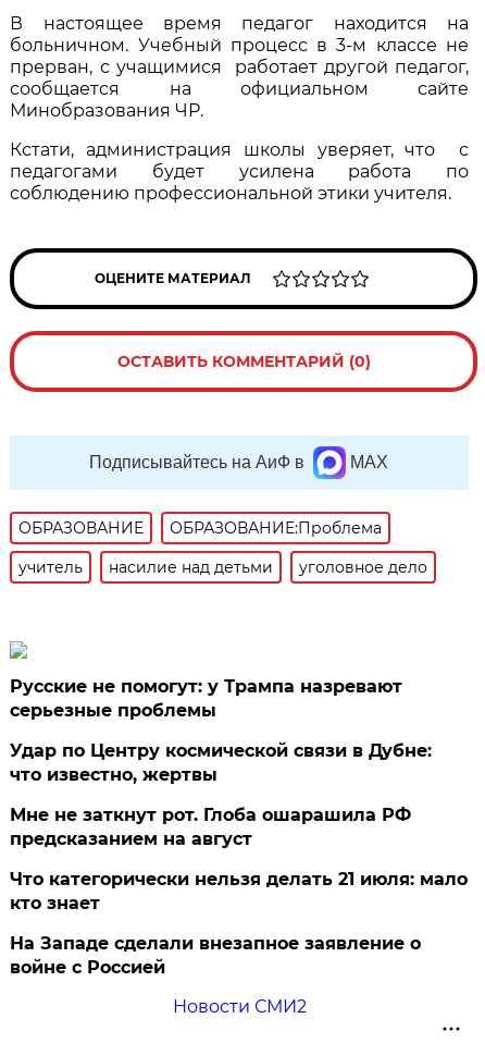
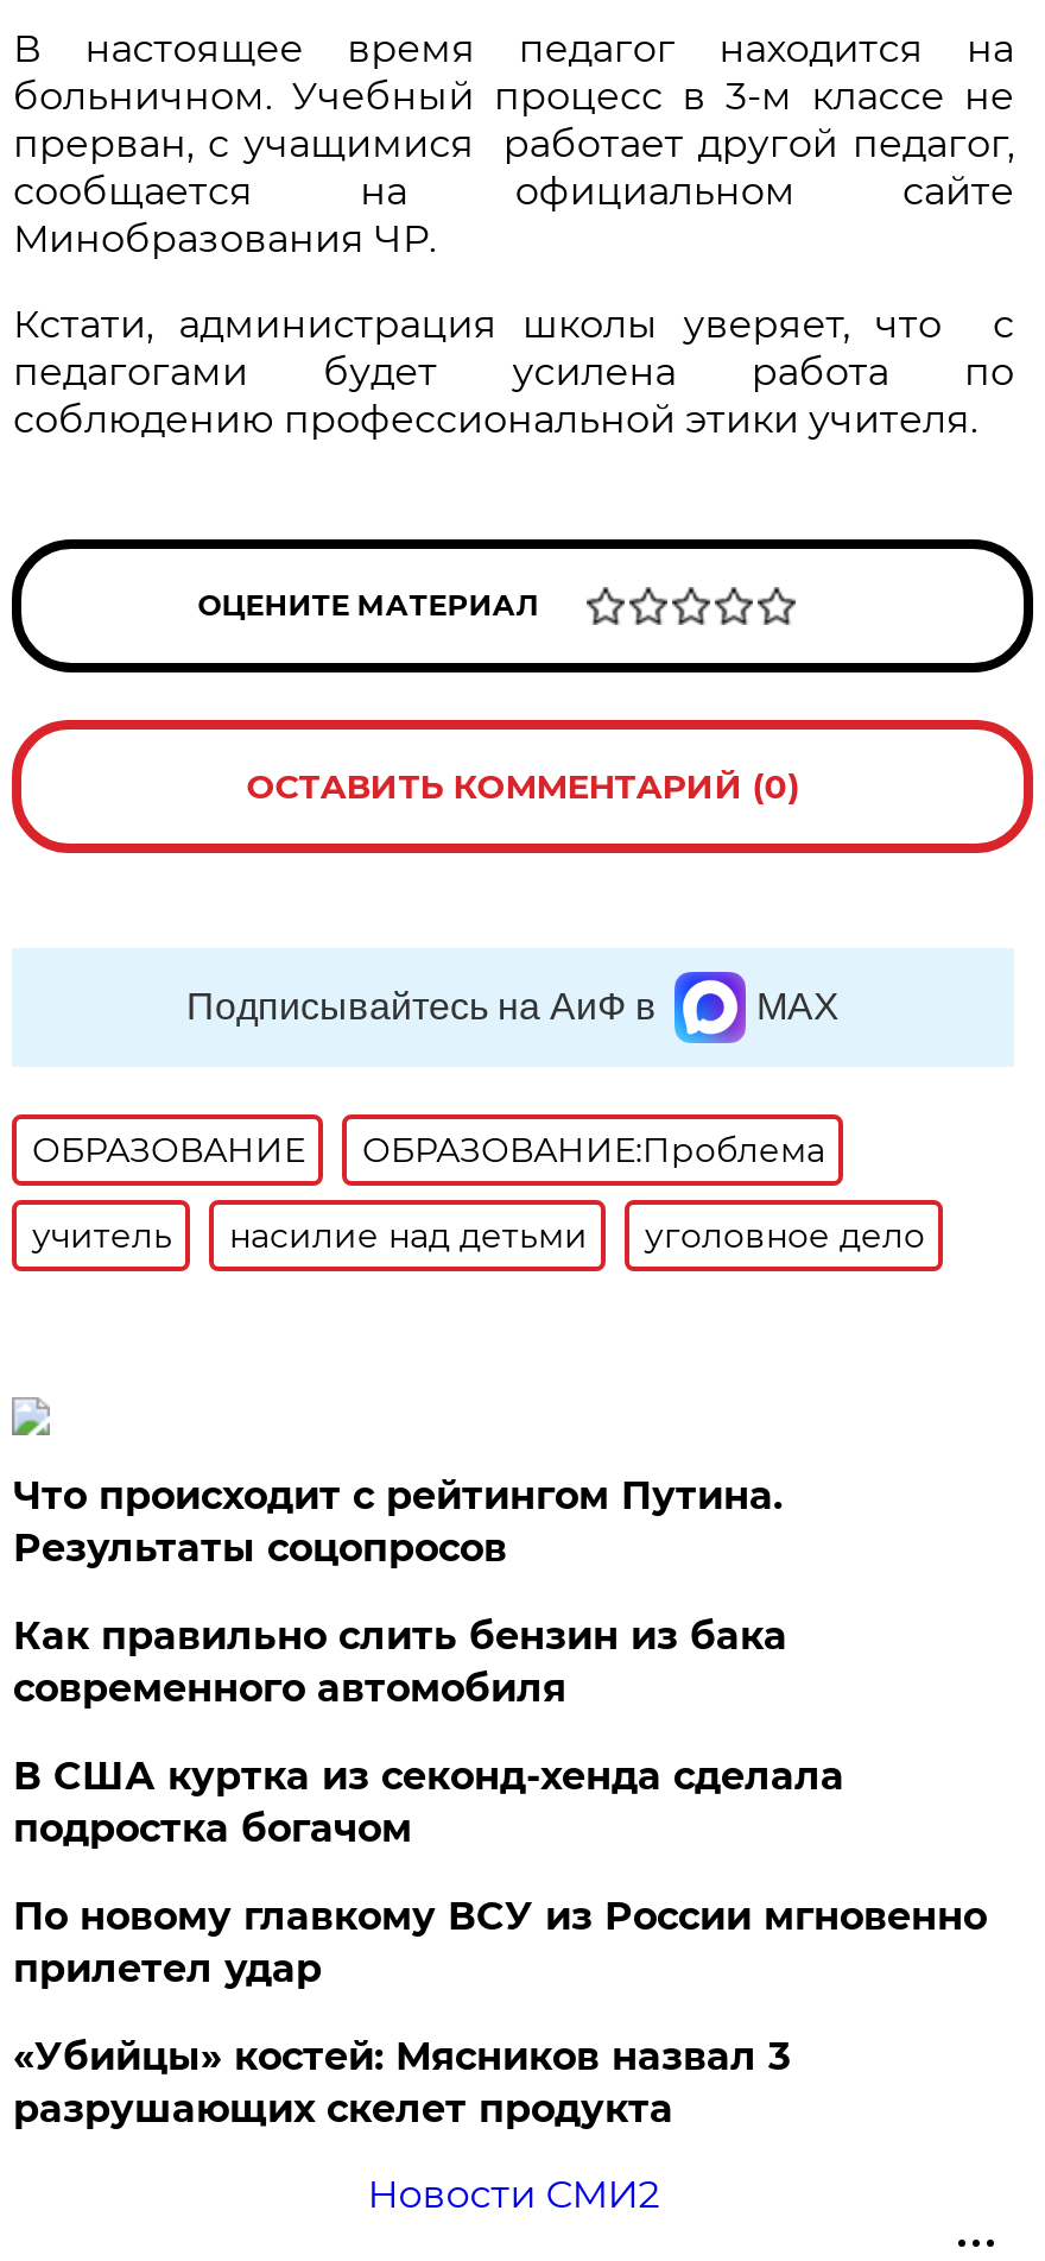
- Русские не помогут: у Трампа назревают
- серьезные проблемы
+ Что происходит с рейтингом Путина.
+ Результаты соцопросов

- Удар по Центру космической связи в Дубне:
- что известно, жертвы
+ Как правильно слить бензин из бака
+ современного автомобиля

- Мне не заткнут рот. Глоба ошарашила РФ
- предсказанием на август
+ В США куртка из секонд-хенда сделала
+ подростка богачом

- Что категорически нельзя делать 21 июля: мало
- кто знает
+ По новому главкому ВСУ из России мгновенно
+ прилетел удар

- На Западе сделали внезапное заявление о
- войне с Россией
+ «Убийцы» костей: Мясников назвал 3
+ разрушающих скелет продукта
